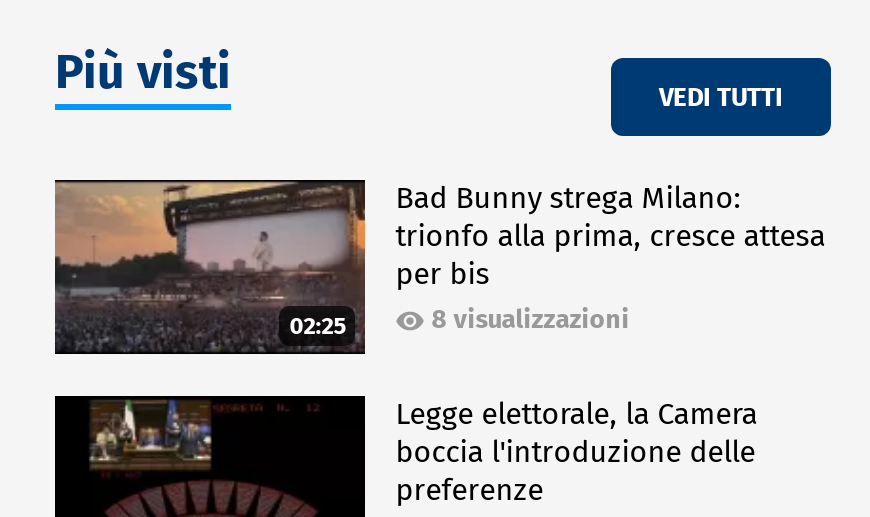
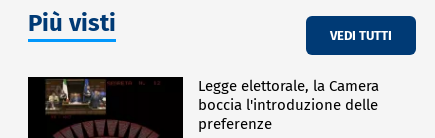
- [image]
- 02:25

- Bad Bunny strega Milano:
- trionfo alla prima, cresce attesa
- per bis
- 8 visualizzazioni
